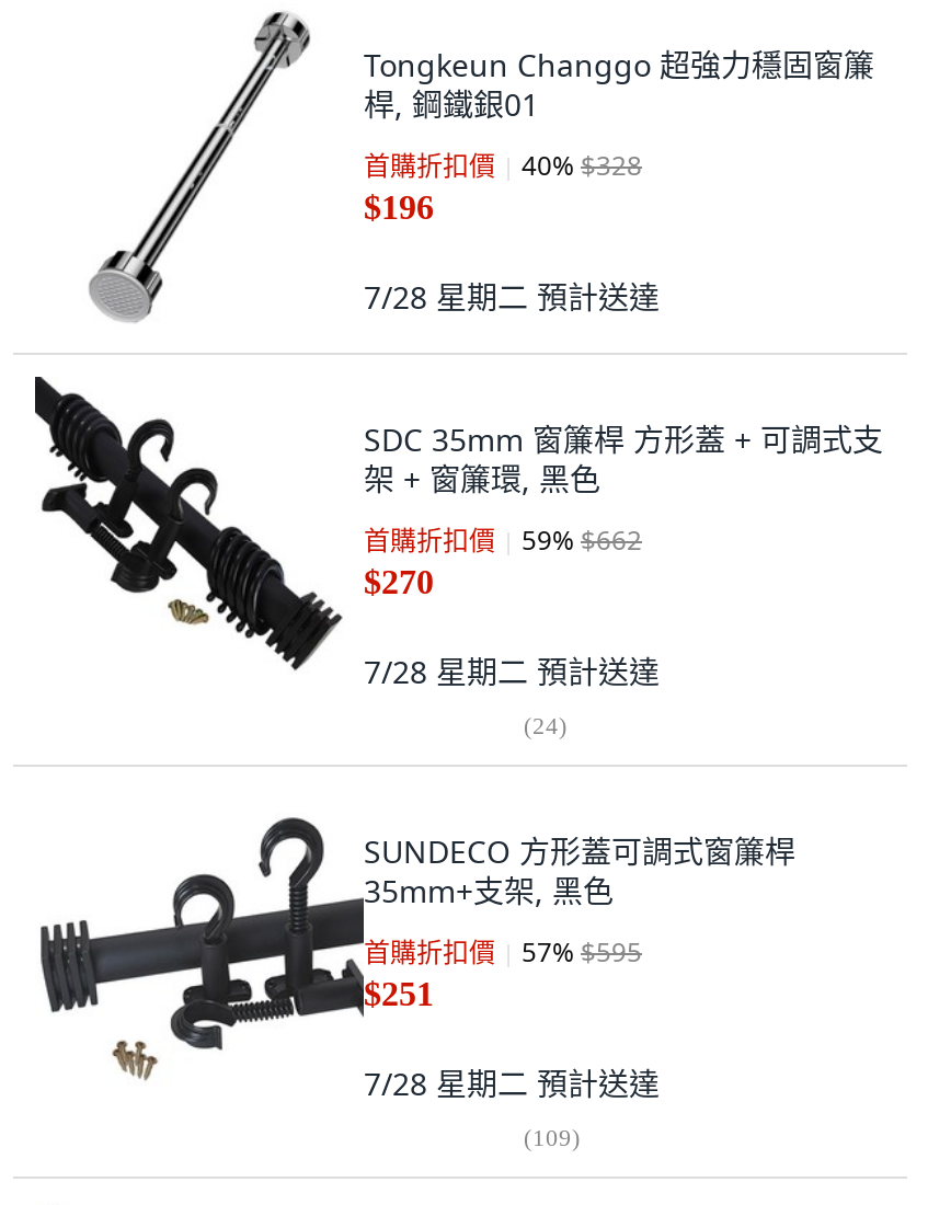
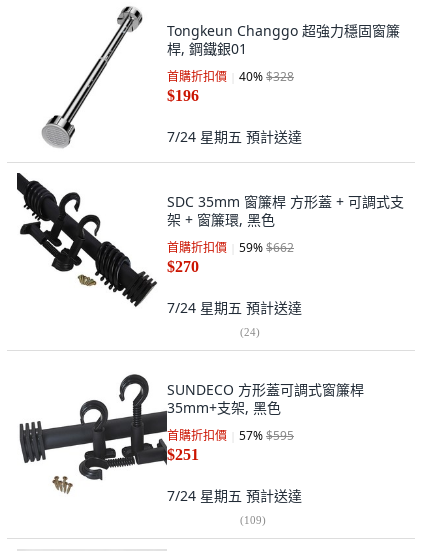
- 7/28 星期二預計送達
+ 7/24 星期五預計送達

- 7/28 星期二預計送達
+ 7/24 星期五預計送達

- 7/28 星期二預計送達
+ 7/24 星期五預計送達
